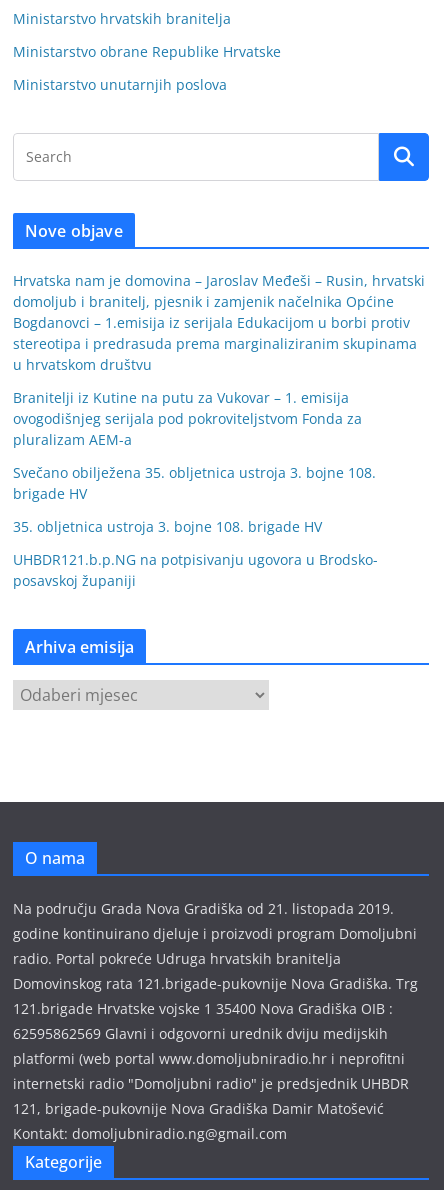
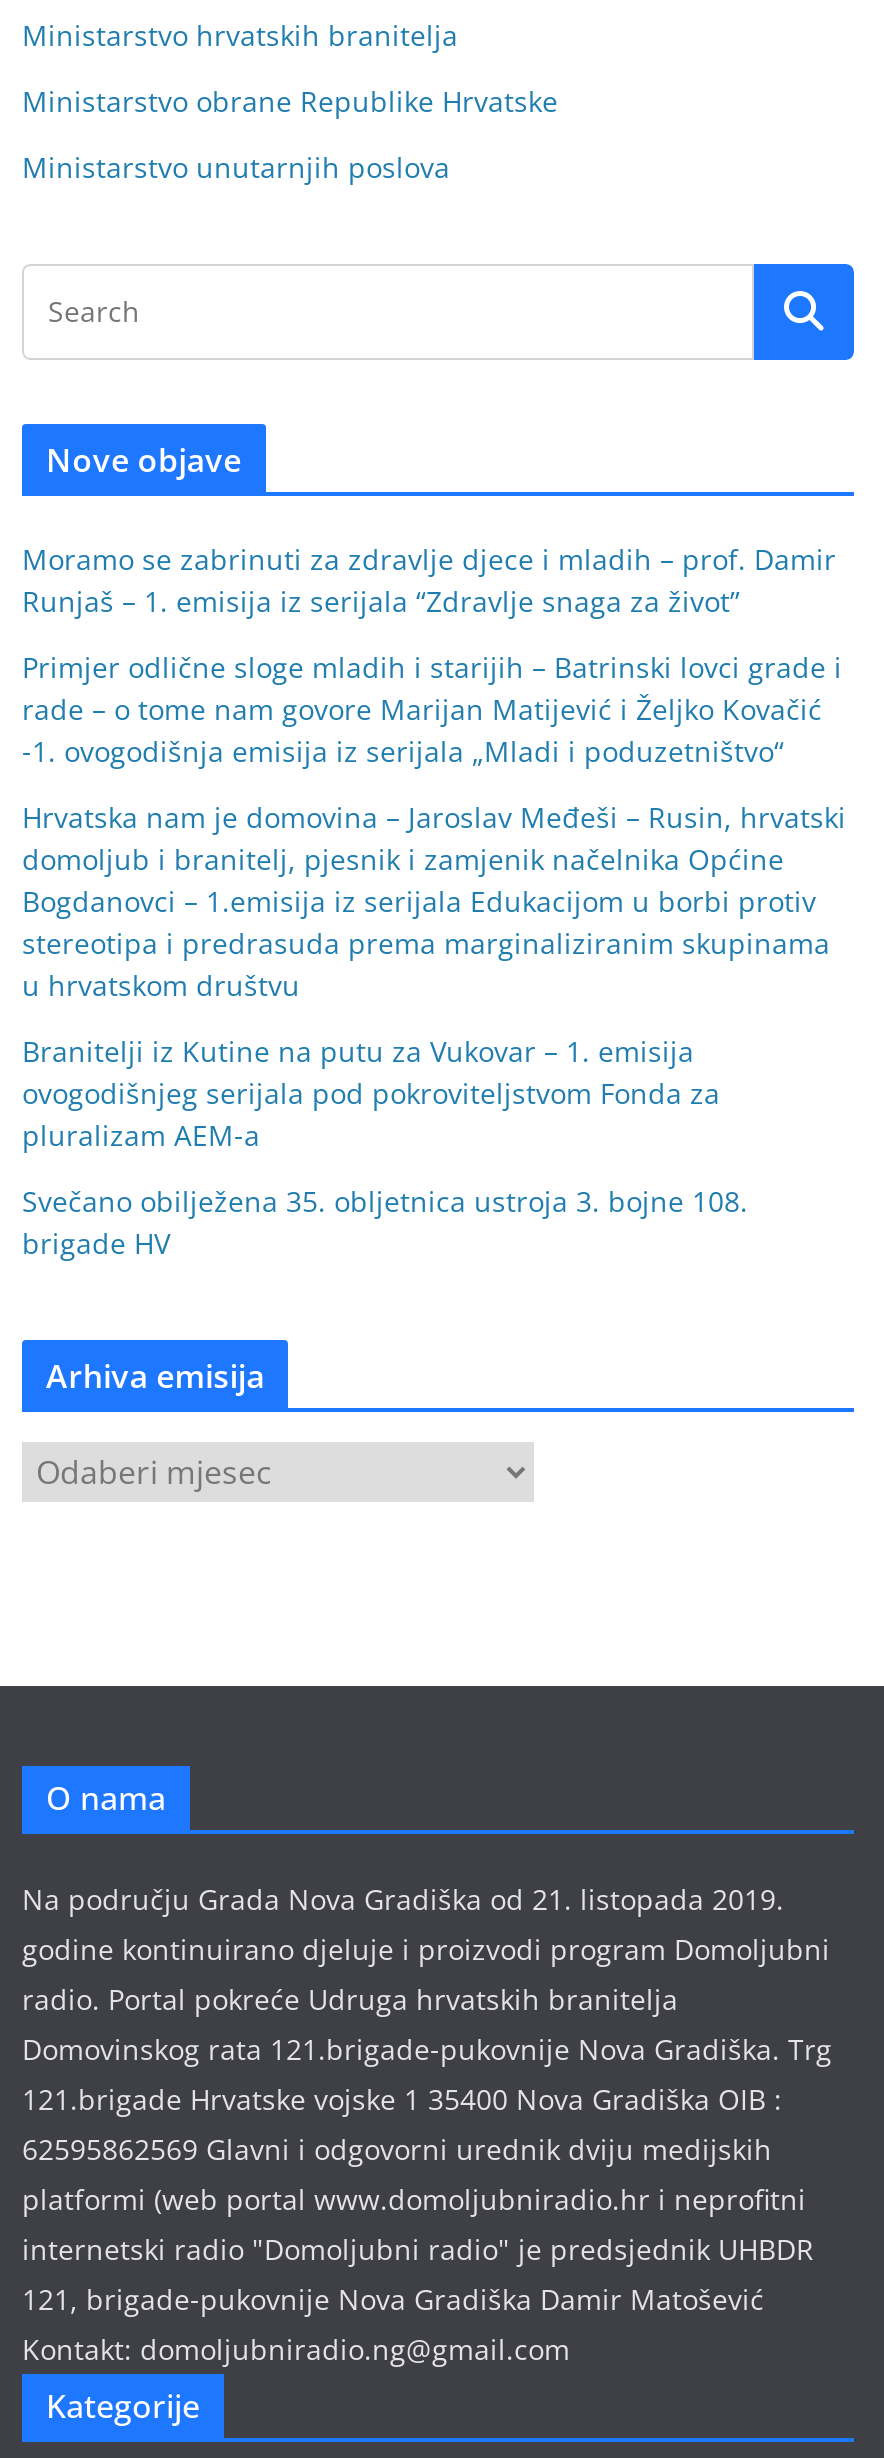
+ Moramo se zabrinuti za zdravlje djece i mladih – prof. Damir
+ Runjaš – 1. emisija iz serijala “Zdravlje snaga za život”
+ Primjer odlične sloge mladih i starijih – Batrinski lovci grade i
+ rade – o tome nam govore Marijan Matijević i Željko Kovačić
+ -1. ovogodišnja emisija iz serijala „Mladi i poduzetništvo“

moved down: Hrvatska nam je domovina – Jaroslav Međeši – Rusin, hrvatski | domoljub i branitelj, pjesnik i zamjenik načelnika Općine | Bogdanovci – 1.emisija iz serijala Edukacijom u borbi protiv | ... | Svečano obilježena 35. obljetnica ustroja 3. bojne 108. | brigade HV

- 35. obljetnica ustroja 3. bojne 108. brigade HV
- UHBDR121.b.p.NG na potpisivanju ugovora u Brodsko-
- posavskoj županiji
